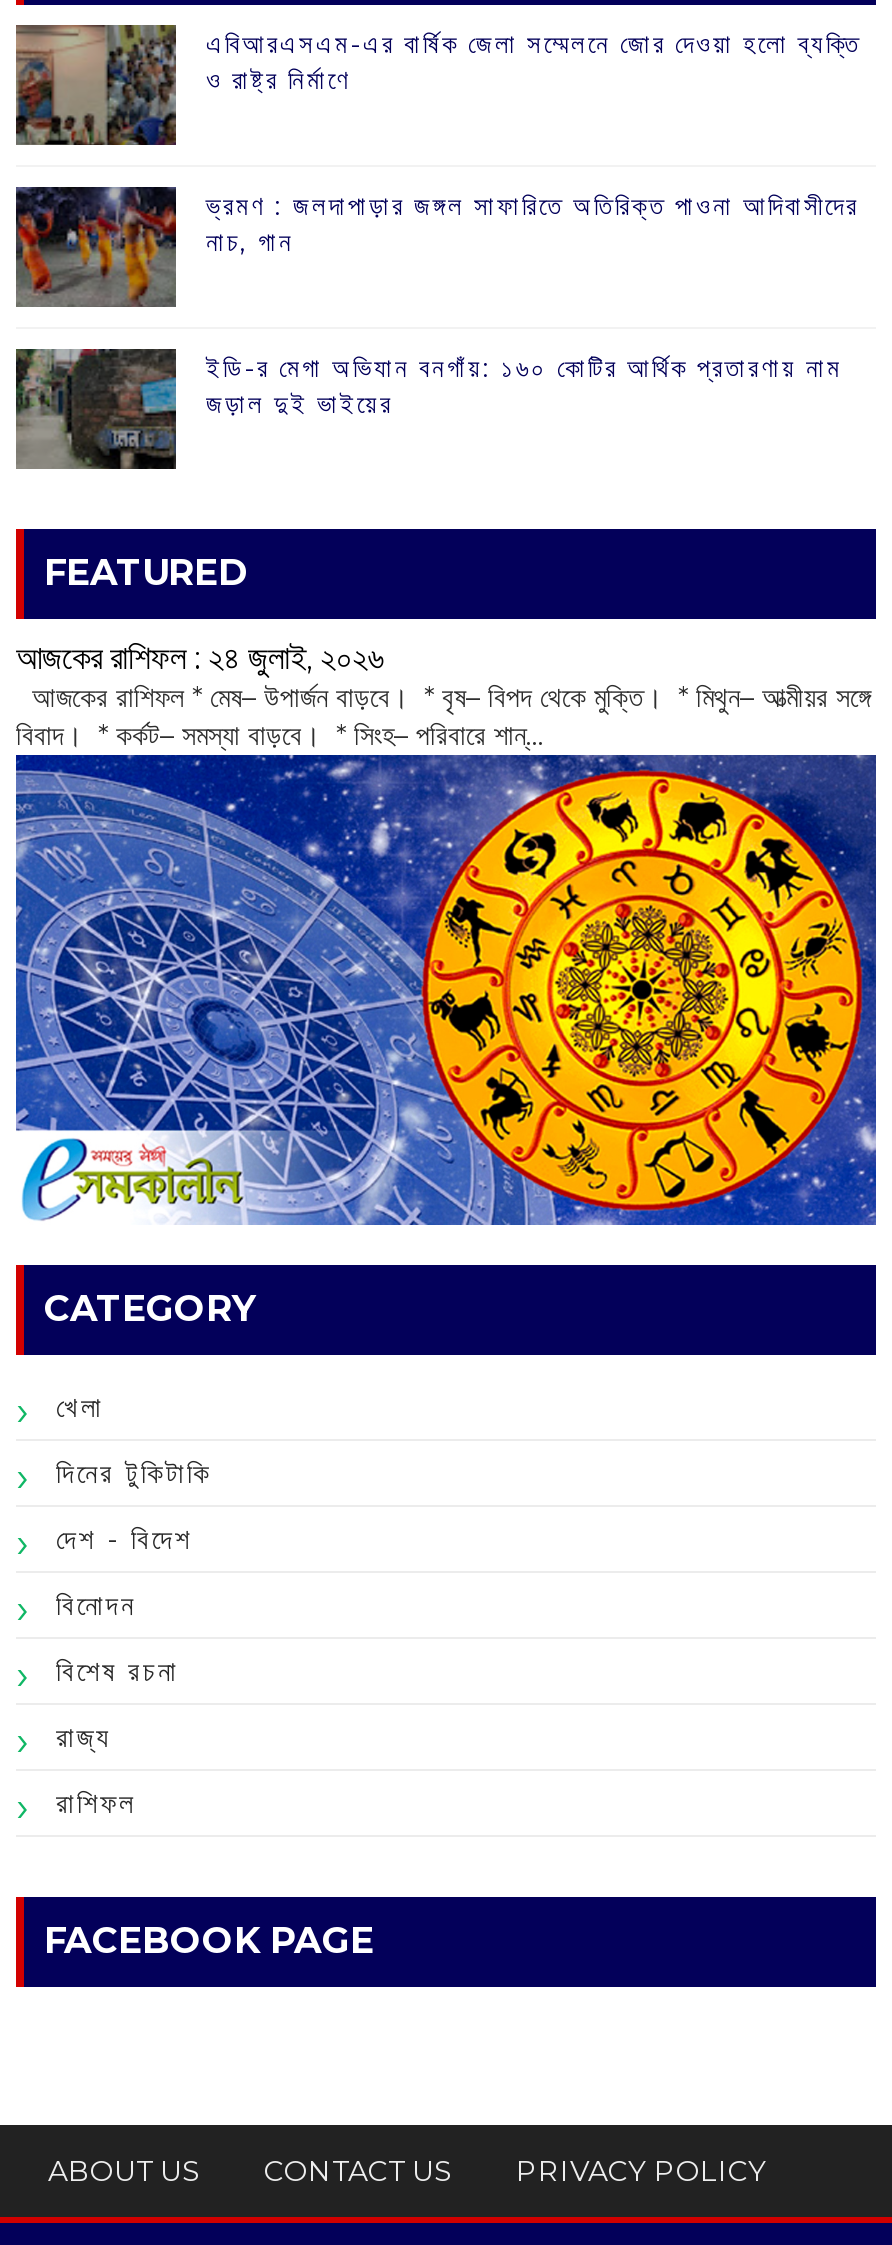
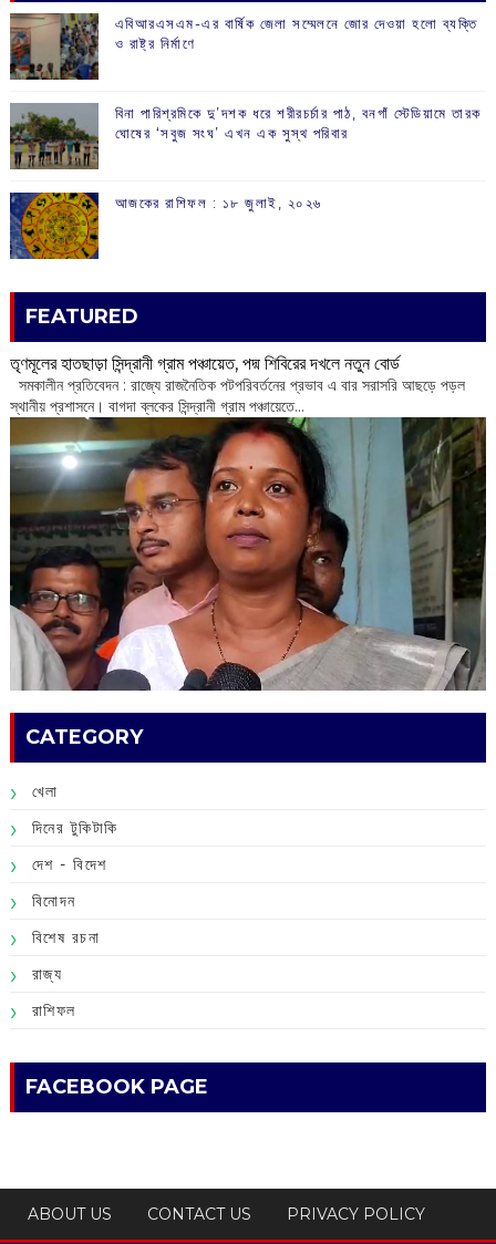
- [image]
- ‌ভ্রমণ : জলদাপাড়ার জঙ্গল সাফারিতে অতিরিক্ত পাওনা আদিবাসীদের
- নাচ, গান
+ [image]
+ বিনা পারিশ্রমিকে দু’দশক ধরে শরীরচর্চার পাঠ, বনগাঁ স্টেডিয়ামে তারক
+ ঘোষের ‘সবুজ সংঘ’ এখন এক সুস্থ পরিবার

- [image]
- ইডি-র মেগা অভিযান বনগাঁয়: ১৬০ কোটির আর্থিক প্রতারণায় নাম
- জড়াল দুই ভাইয়ের
+ [image]
+ আজকের রাশিফল :‌ ‌‌১৮ জুলাই, ২০২৬

- আজকের রাশিফল :‌ ‌‌২৪ জুলাই, ২০২৬
- ‌ আজকের রাশিফল * মেষ– উপার্জন বাড়বে। * বৃষ– বিপদ থেকে মুক্তি। * মিথুন– আত্মীয়র সঙ্গে
- বিবাদ। * কর্কট– সমস্যা বাড়বে। * সিংহ– পরিবারে শান্...
+ তৃণমূলের হাতছাড়া সিন্দ্রানী গ্রাম পঞ্চায়েত, পদ্ম শিবিরের দখলে নতুন বোর্ড
+ সমকালীন প্রতিবেদন : রাজ্যে রাজনৈতিক পটপরিবর্তনের প্রভাব এ বার সরাসরি আছড়ে পড়ল
+ স্থানীয় প্রশাসনে। বাগদা ব্লকের সিন্দ্রানী গ্রাম পঞ্চায়েতে...

- [image]
+ [image]
